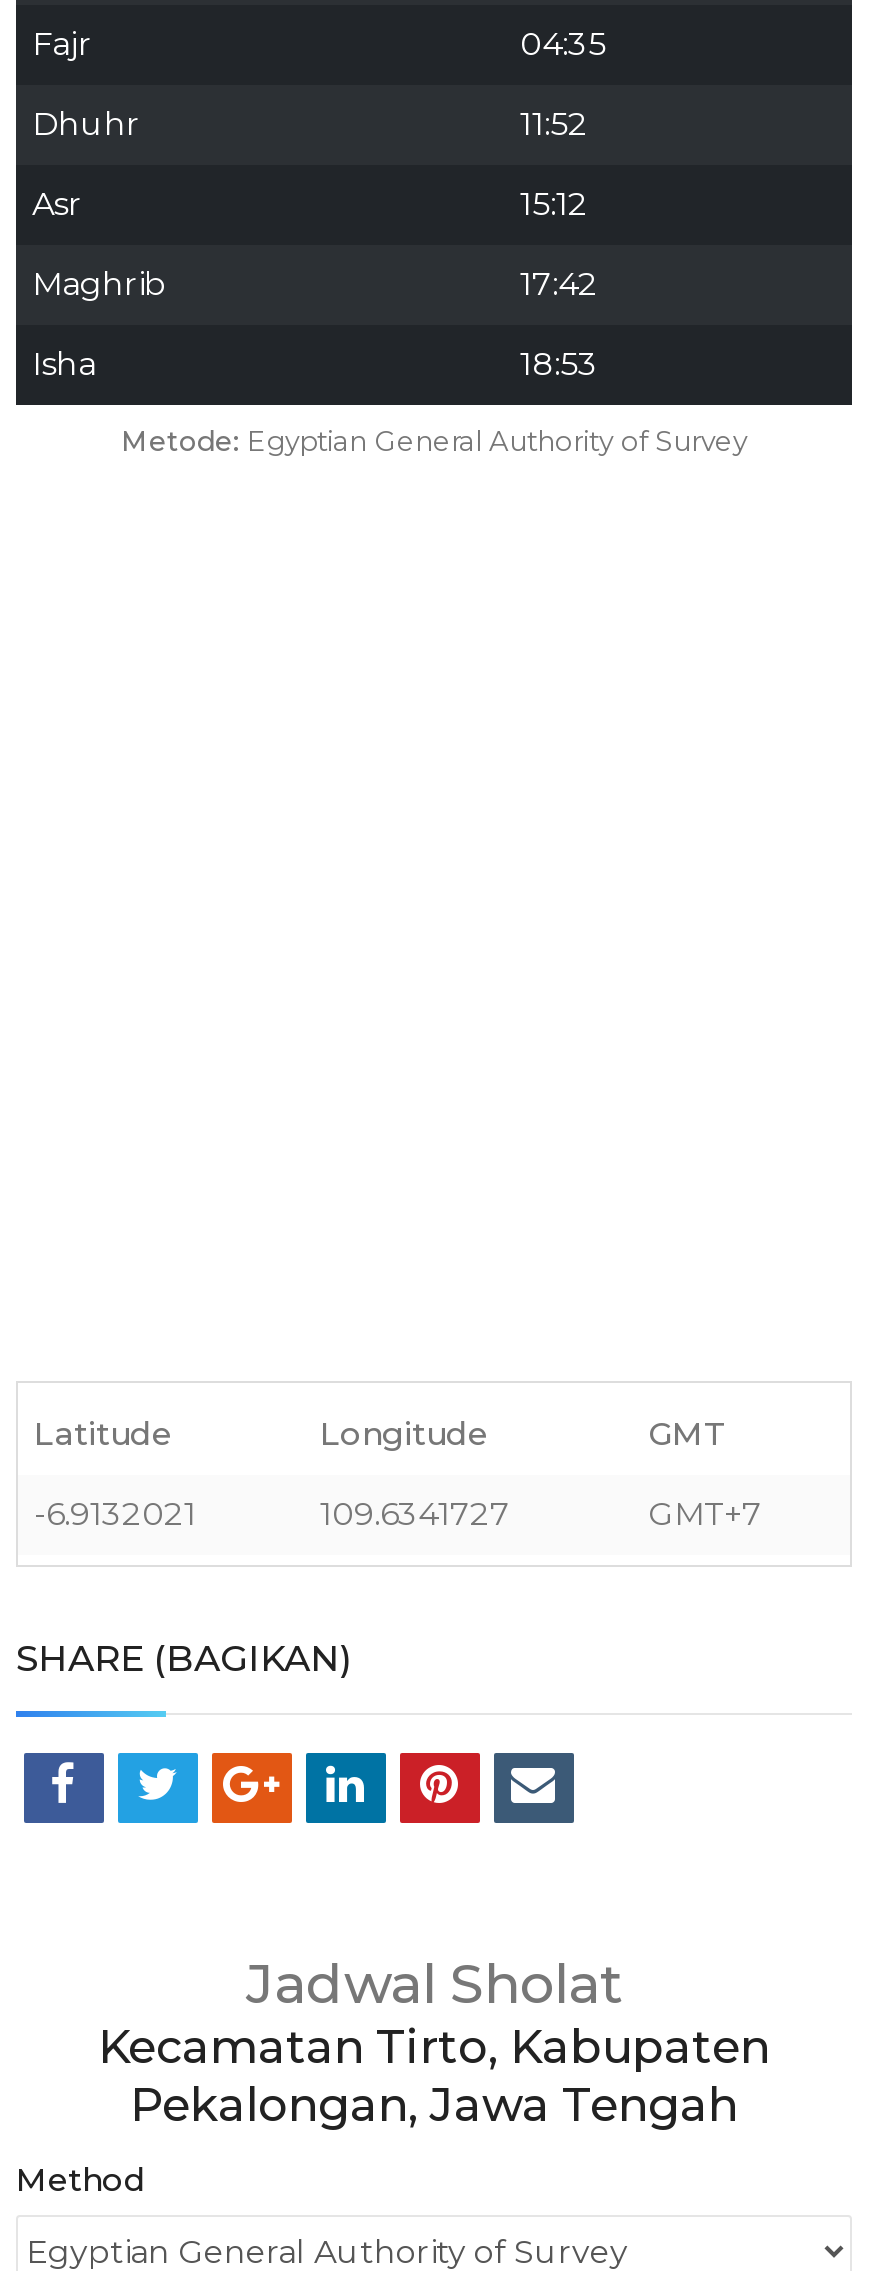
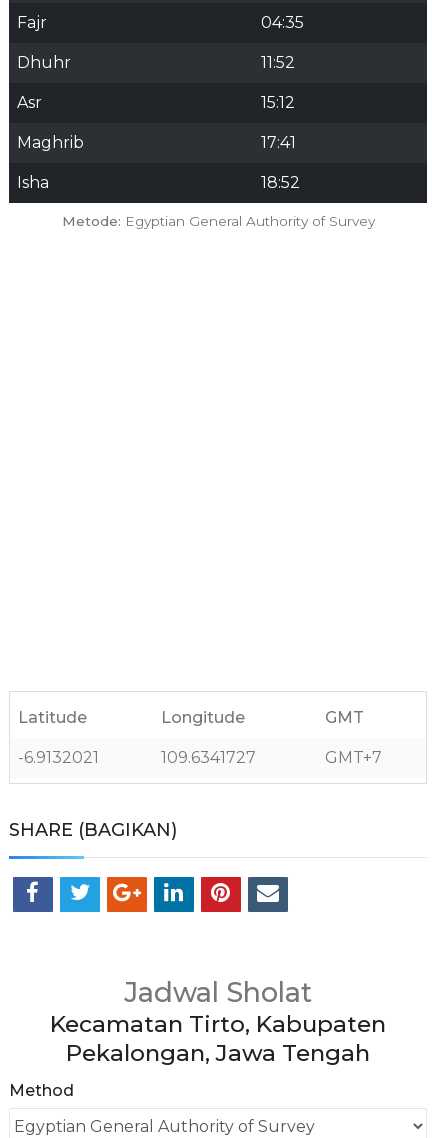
- 17:42
+ 17:41

- 18:53
+ 18:52
